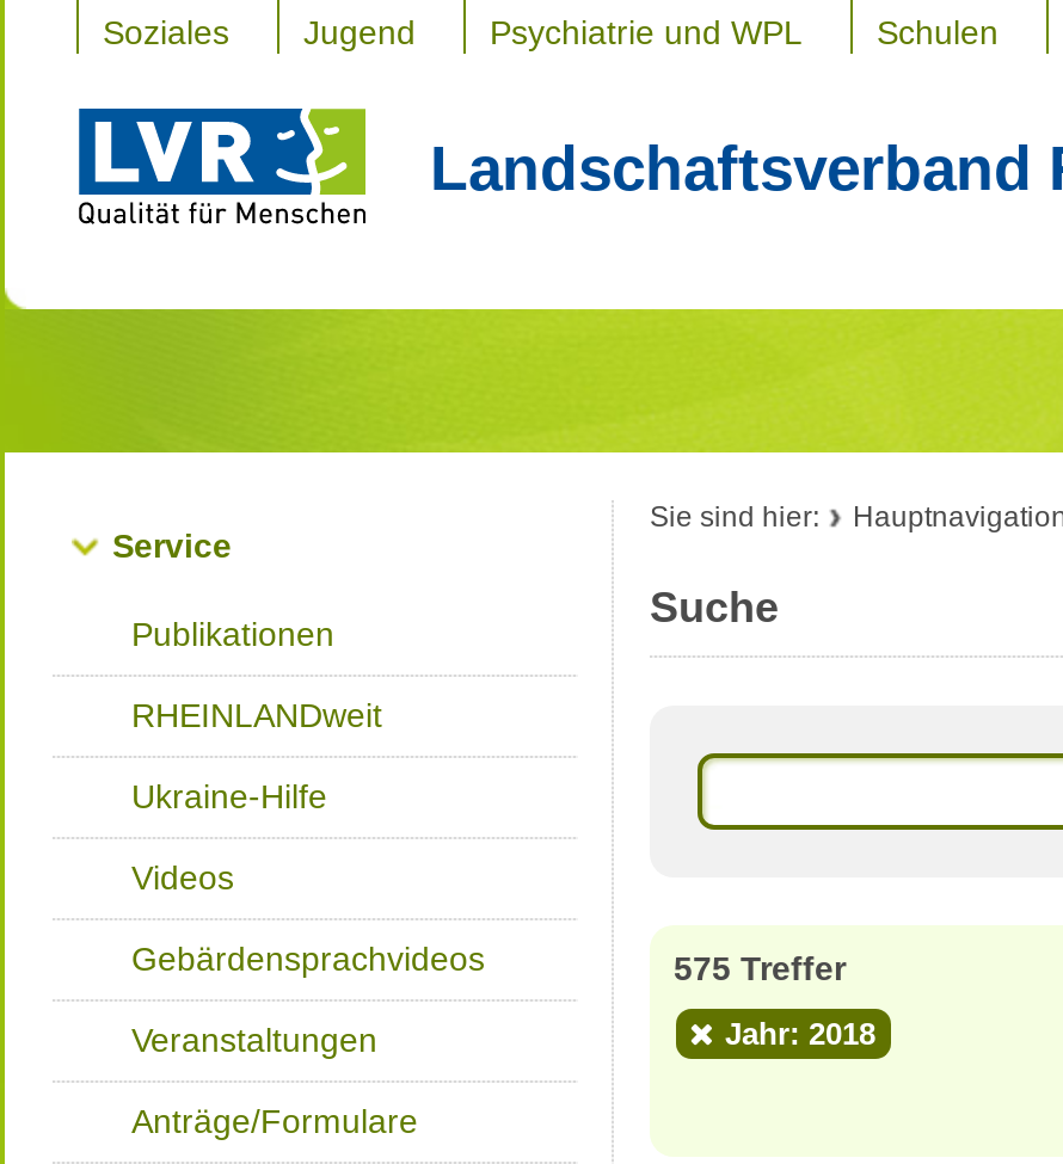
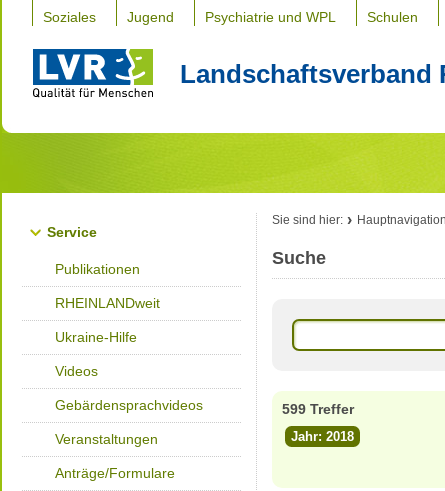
- 575 Treffer
+ 599 Treffer
